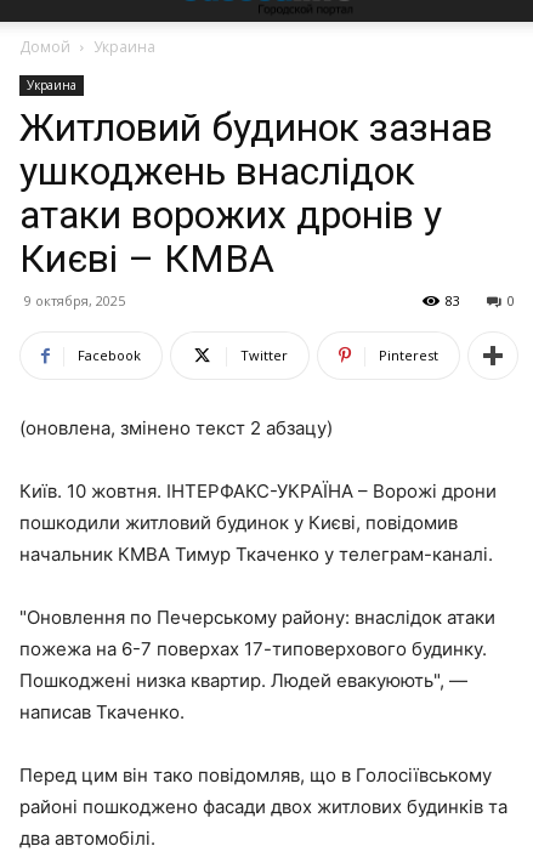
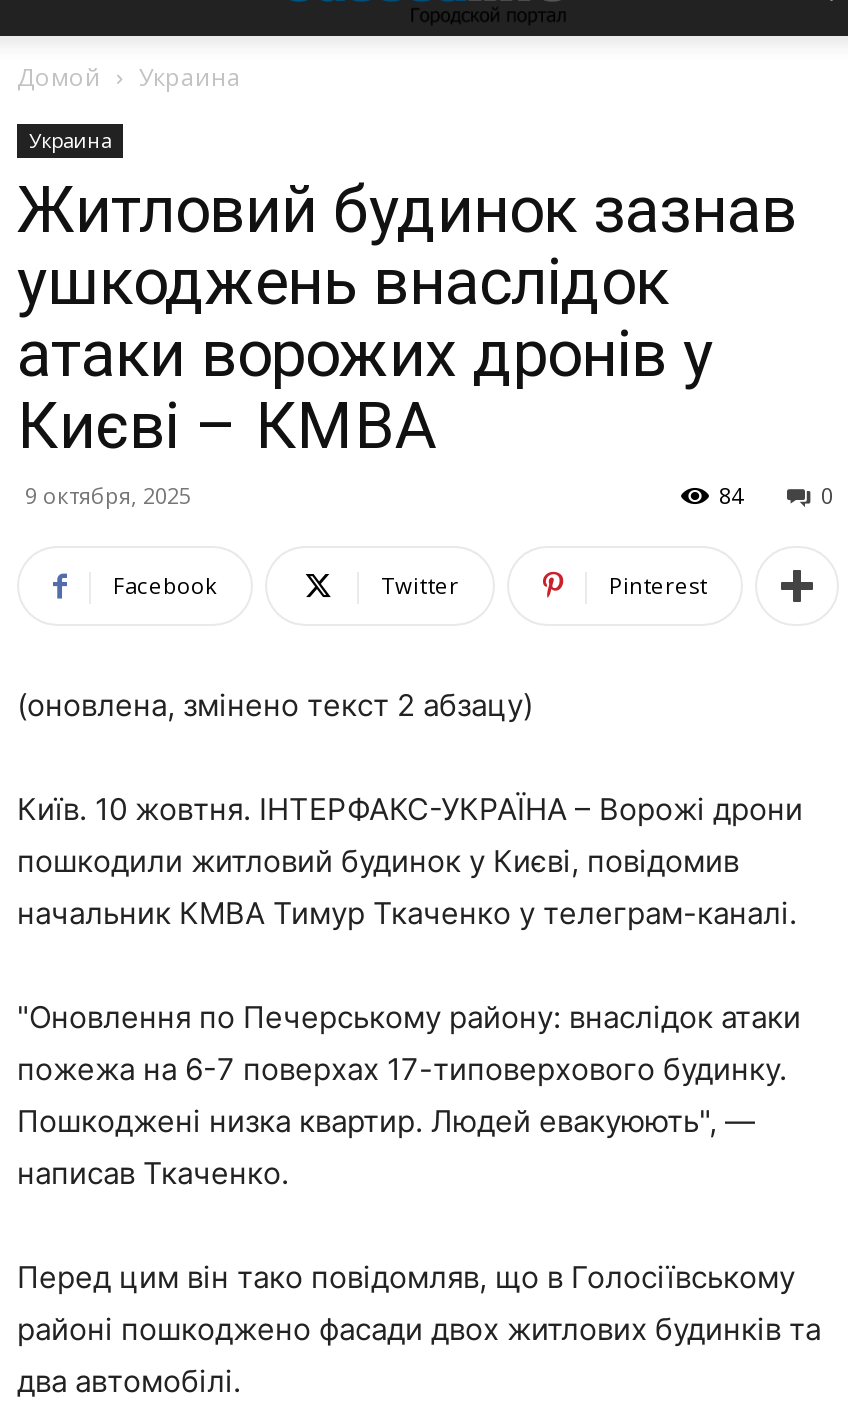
- 83
+ 84
